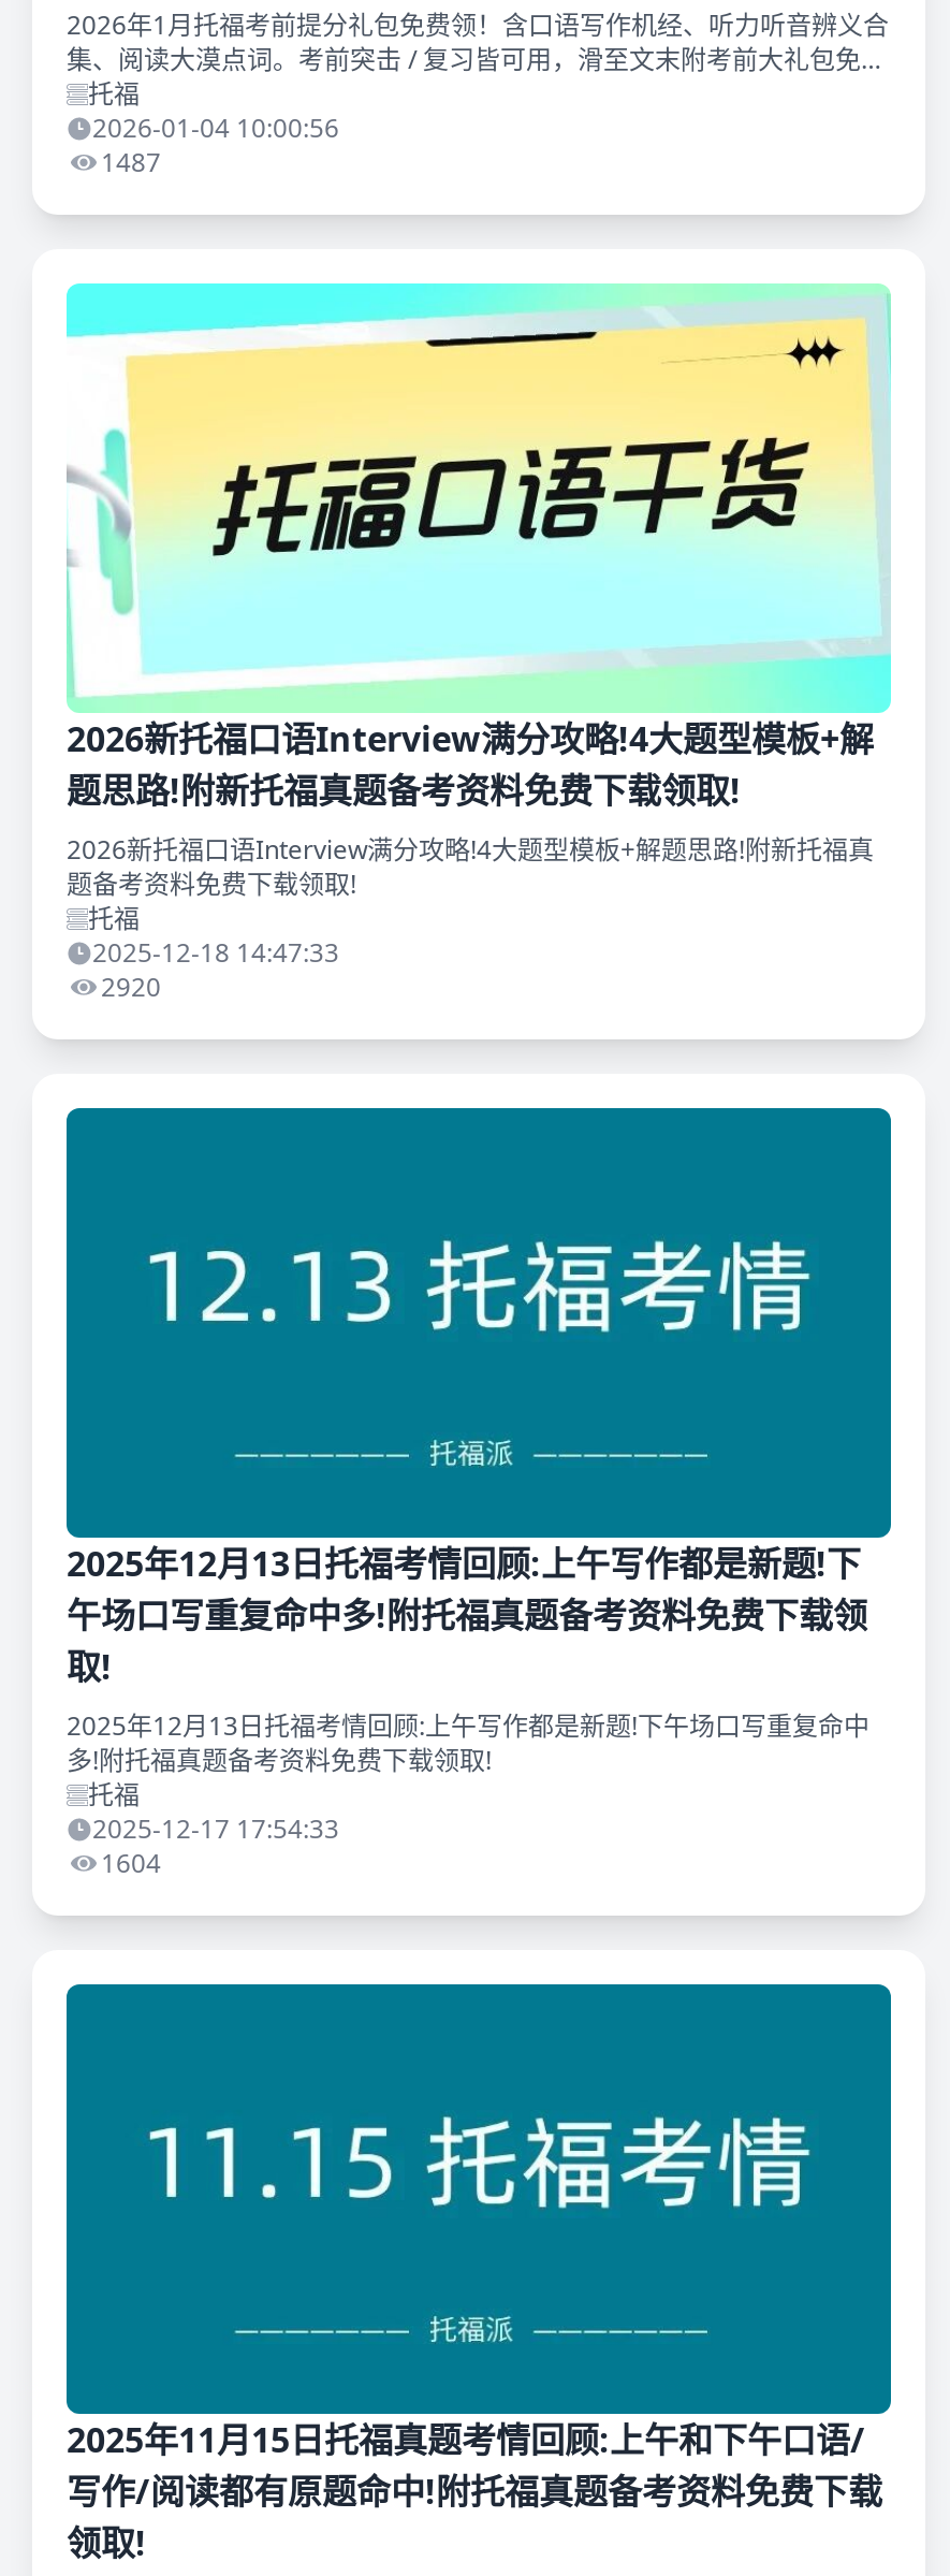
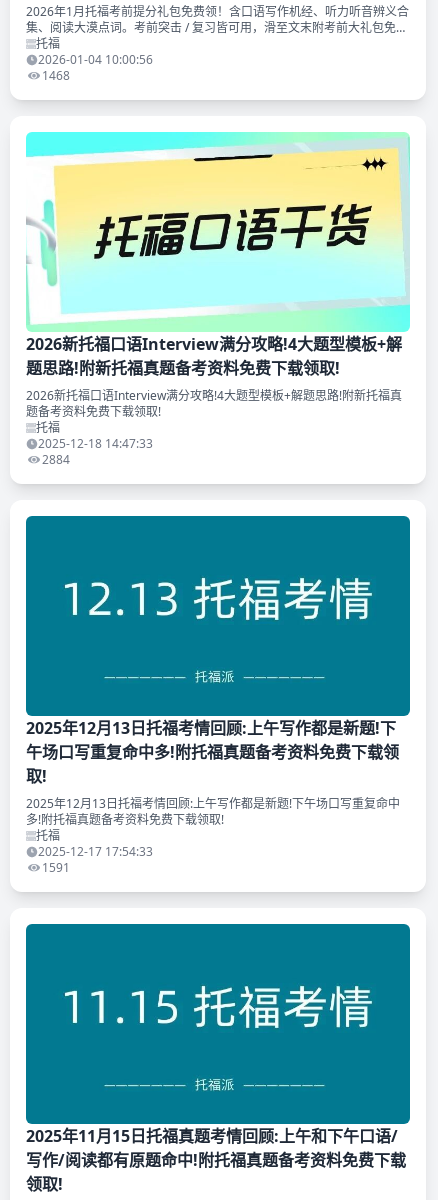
- 1487
+ 1468

- 2920
+ 2884

- 1604
+ 1591
